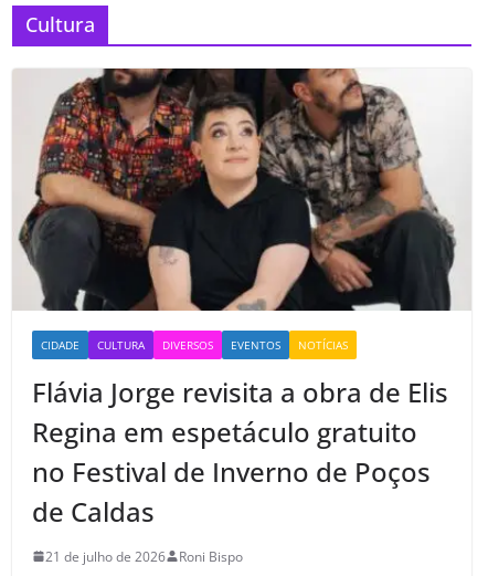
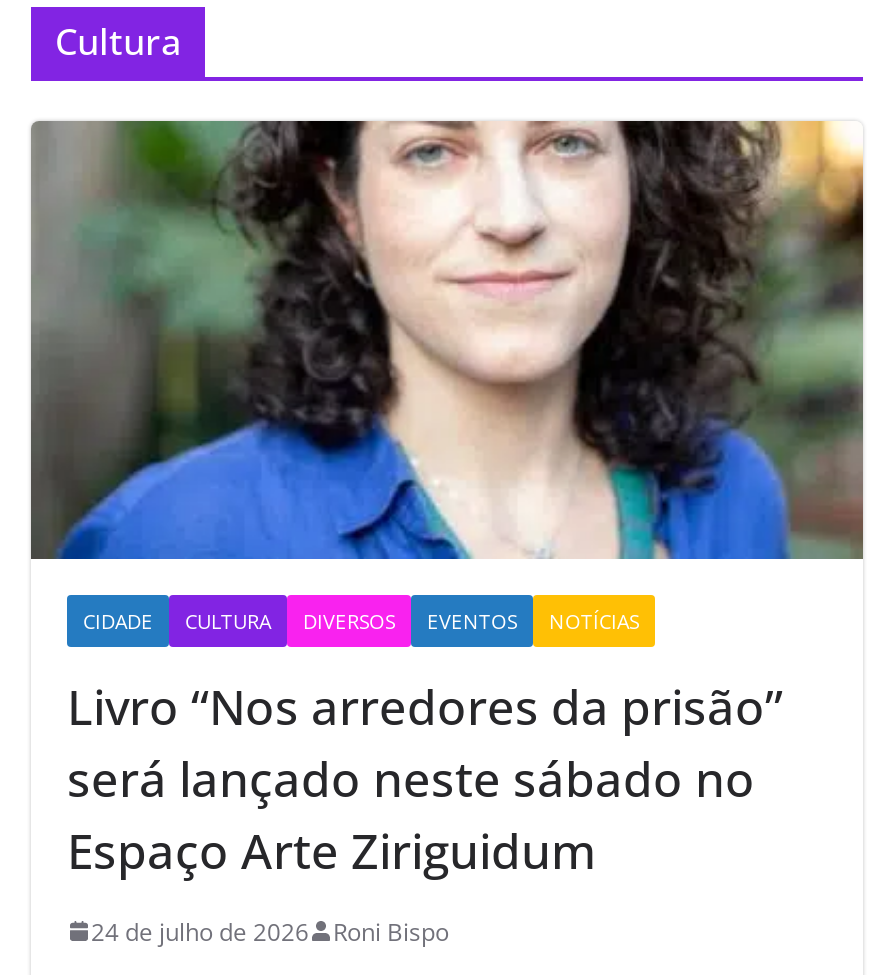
- [image]
+ [image]

- Flávia Jorge revisita a obra de Elis
- Regina em espetáculo gratuito
- no Festival de Inverno de Poços
- de Caldas
+ Livro “Nos arredores da prisão”
+ será lançado neste sábado no
+ Espaço Arte Ziriguidum

- 21 de julho de 2026 Roni Bispo
+ 24 de julho de 2026 Roni Bispo
